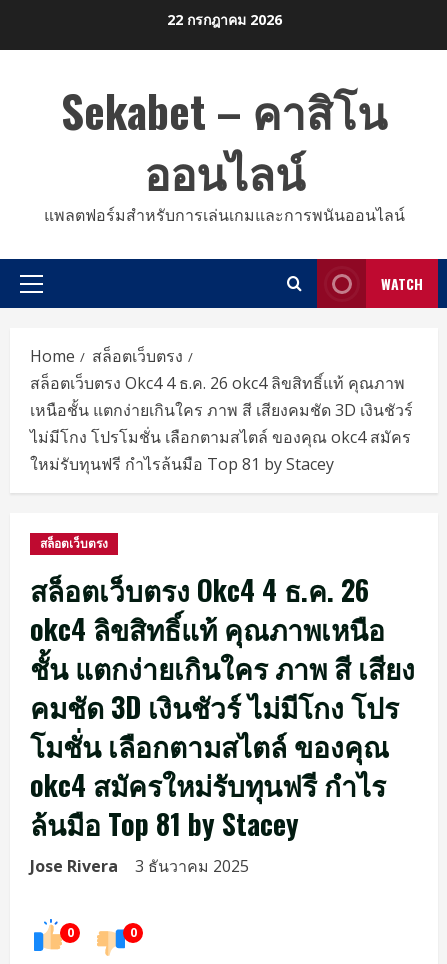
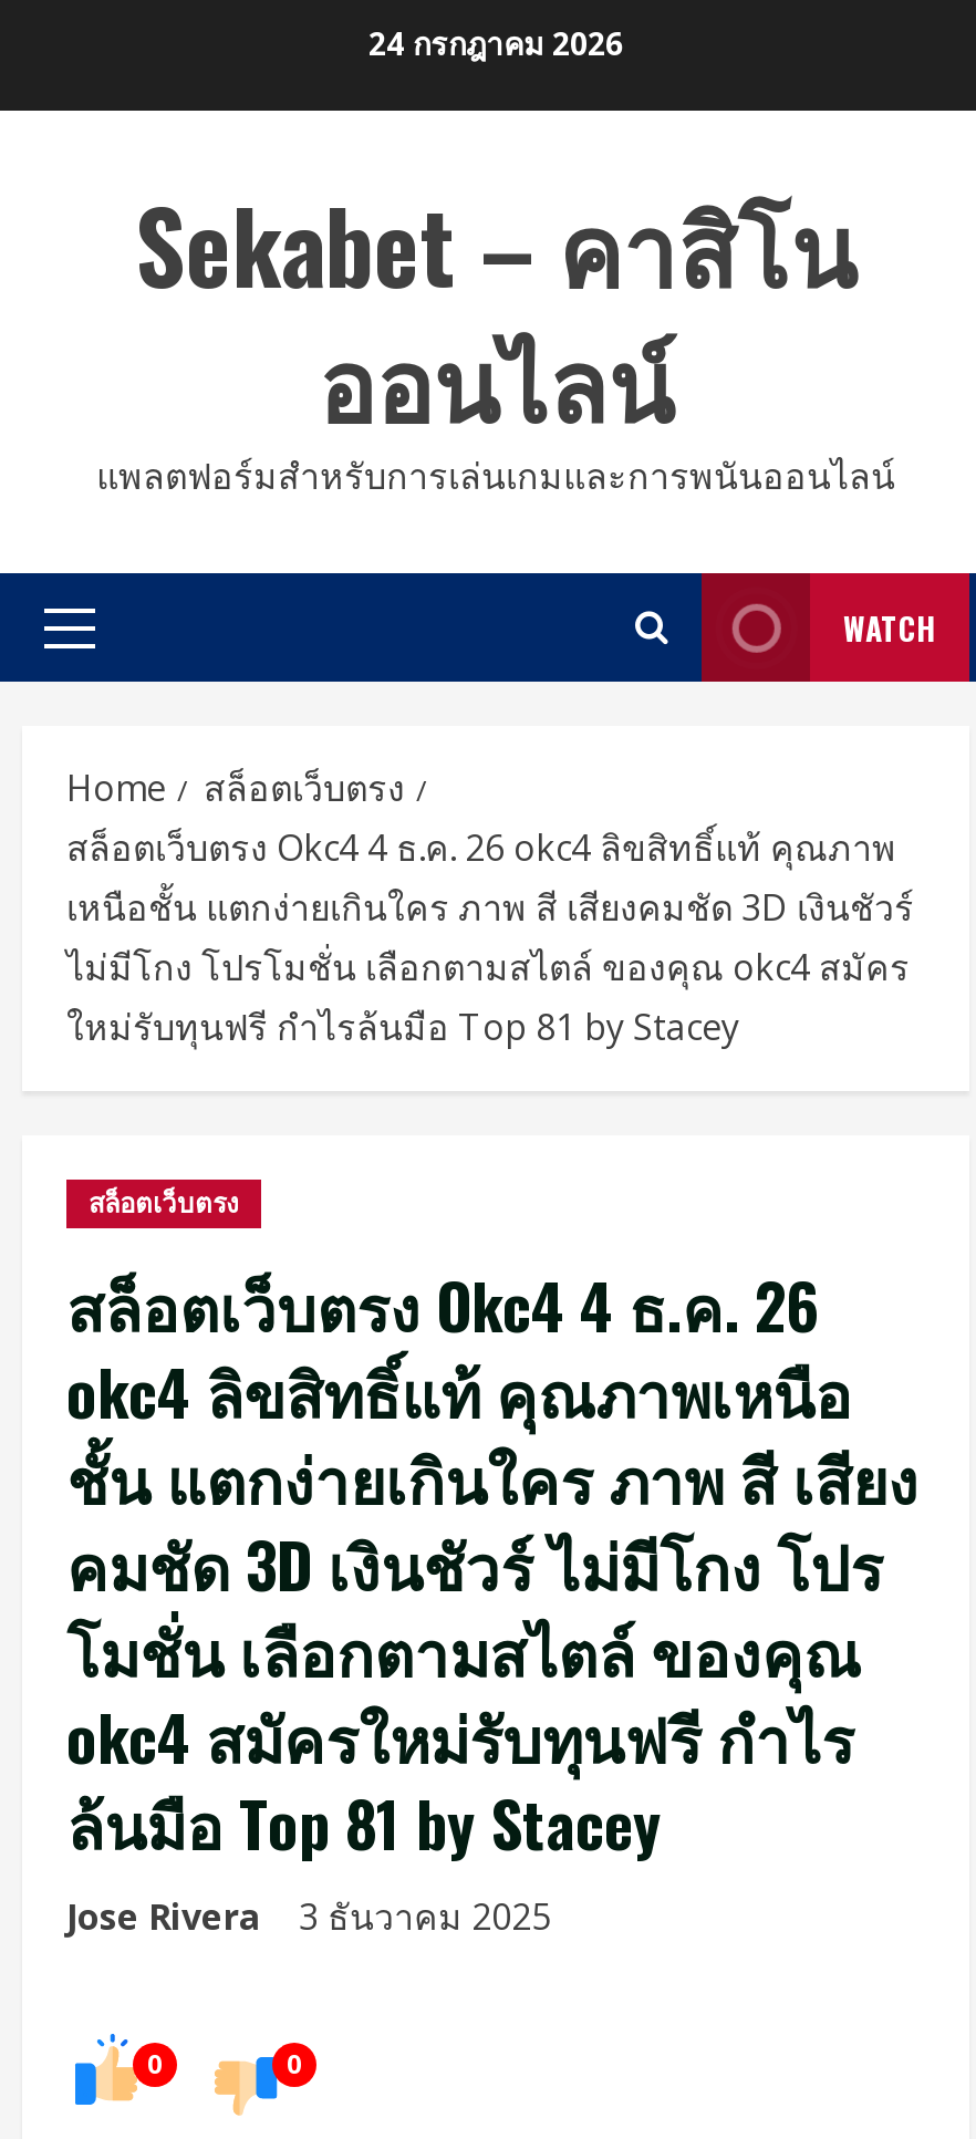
- 22 กรกฎาคม 2026
+ 24 กรกฎาคม 2026
